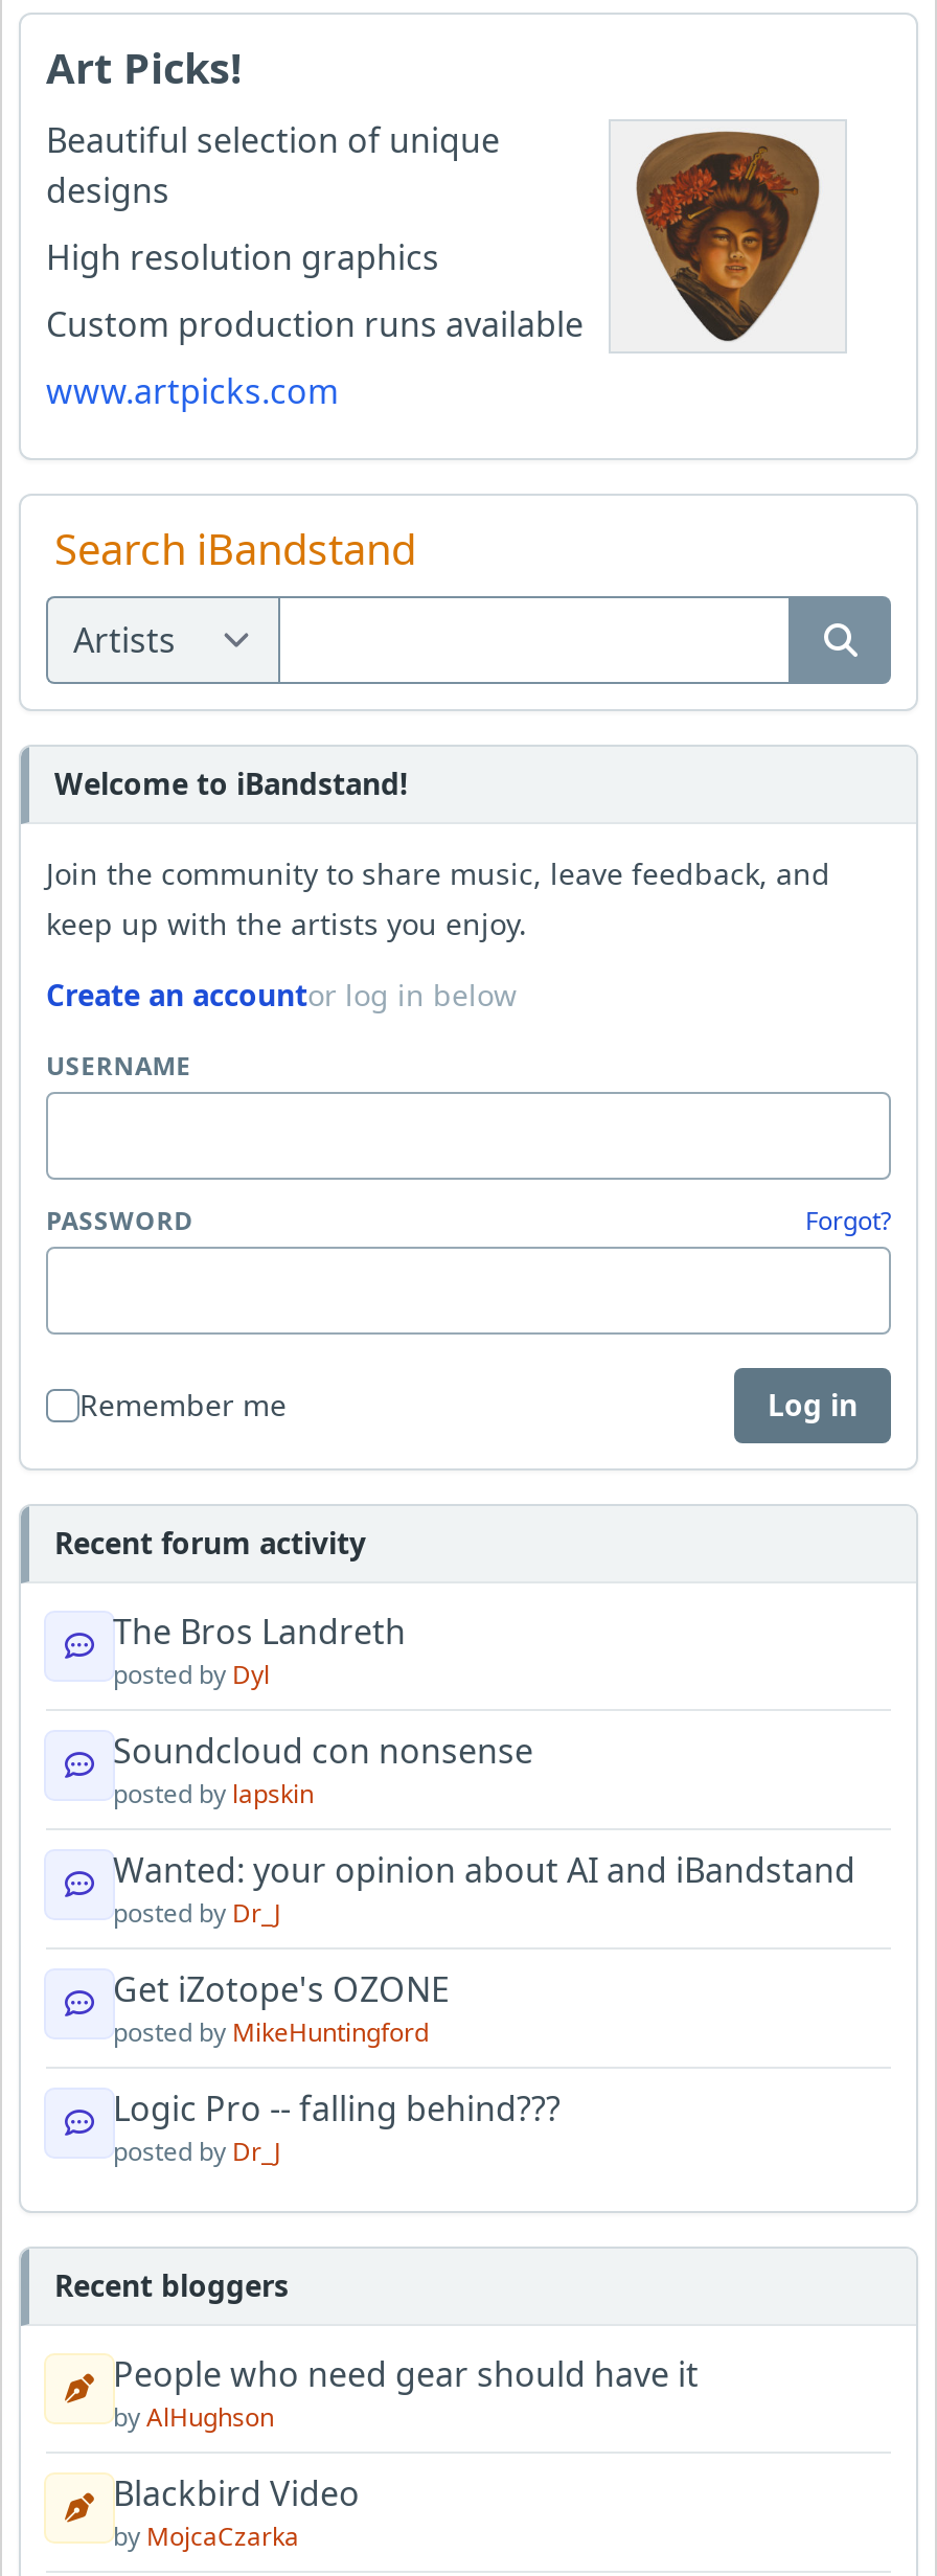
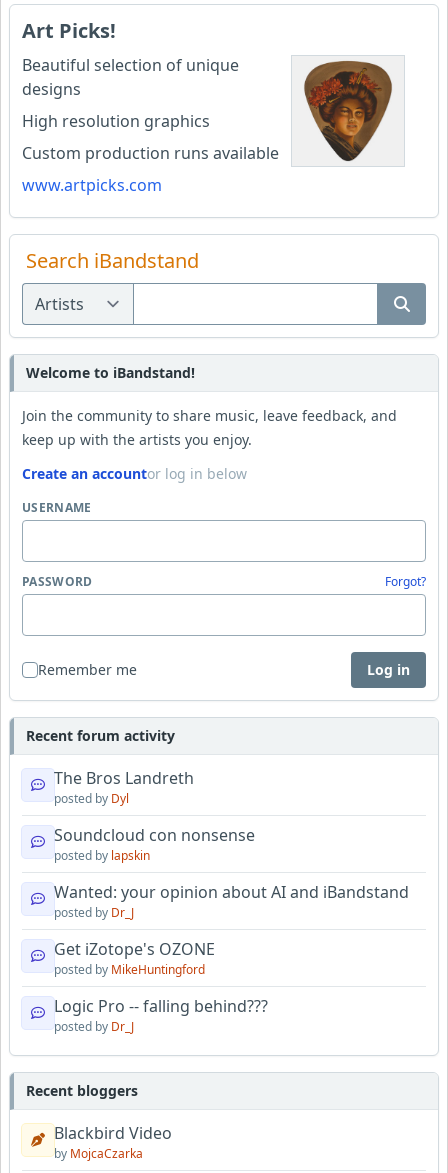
- People who need gear should have it
- by AlHughson
